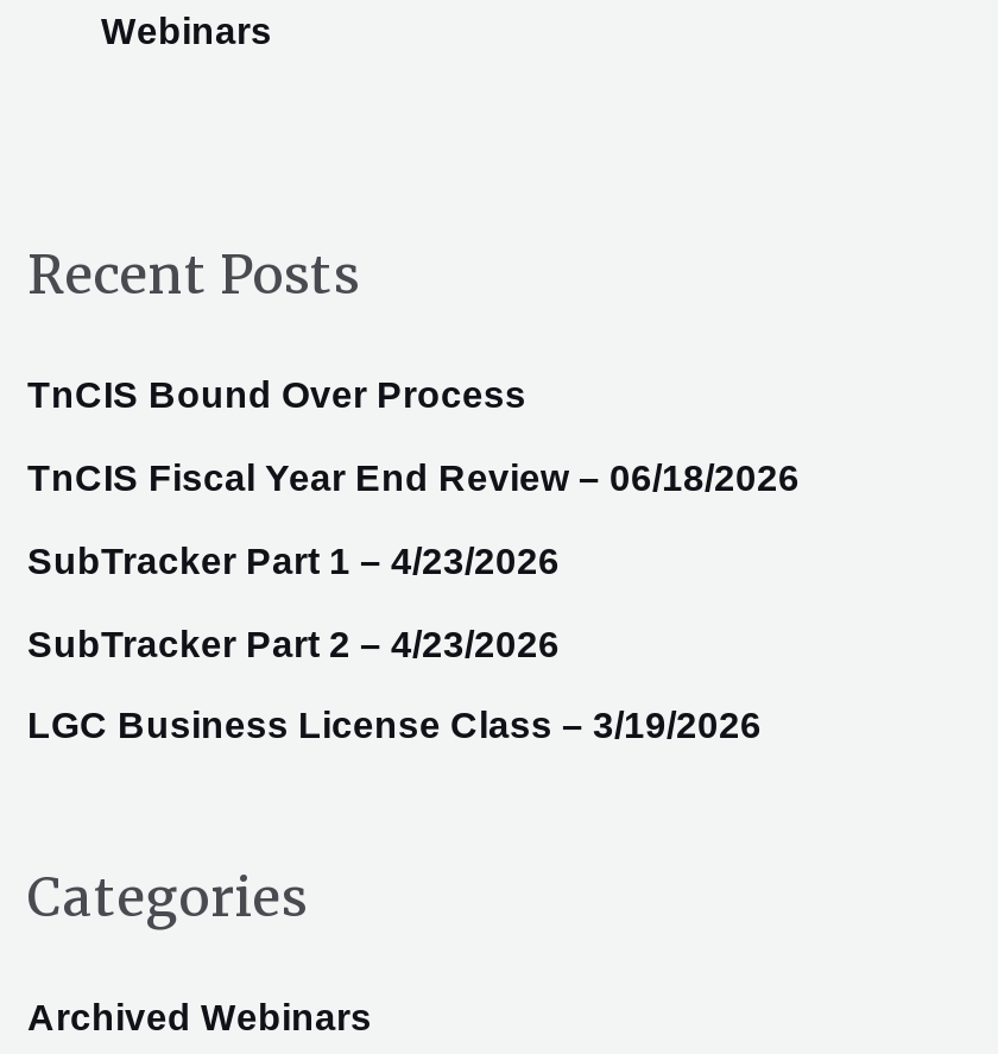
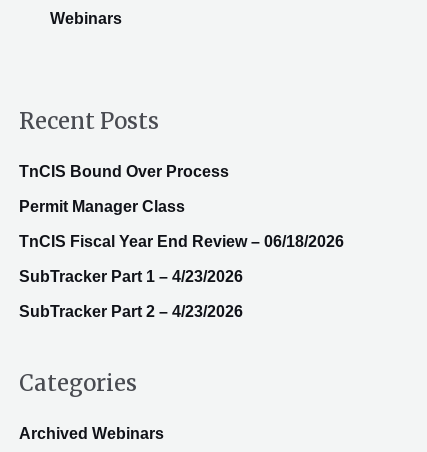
+ Permit Manager Class

moved down: TnCIS Fiscal Year End Review – 06/18/2026 | SubTracker Part 1 – 4/23/2026 | SubTracker Part 2 – 4/23/2026

- LGC Business License Class – 3/19/2026
